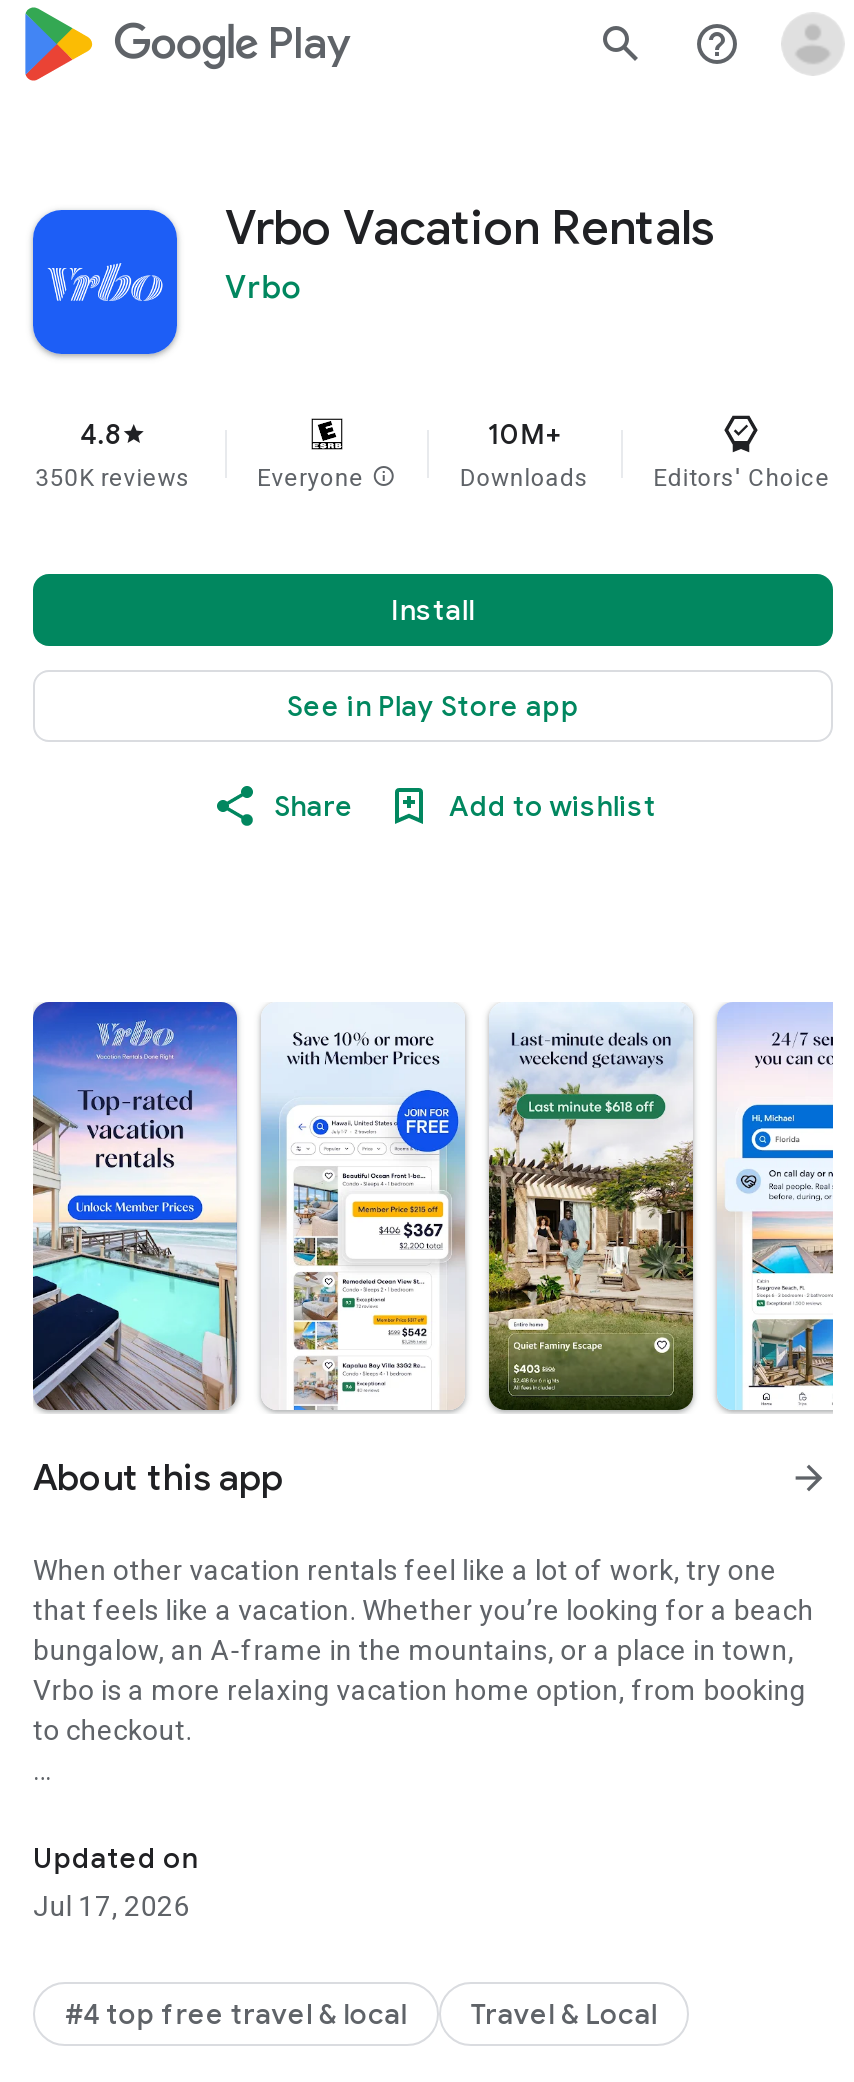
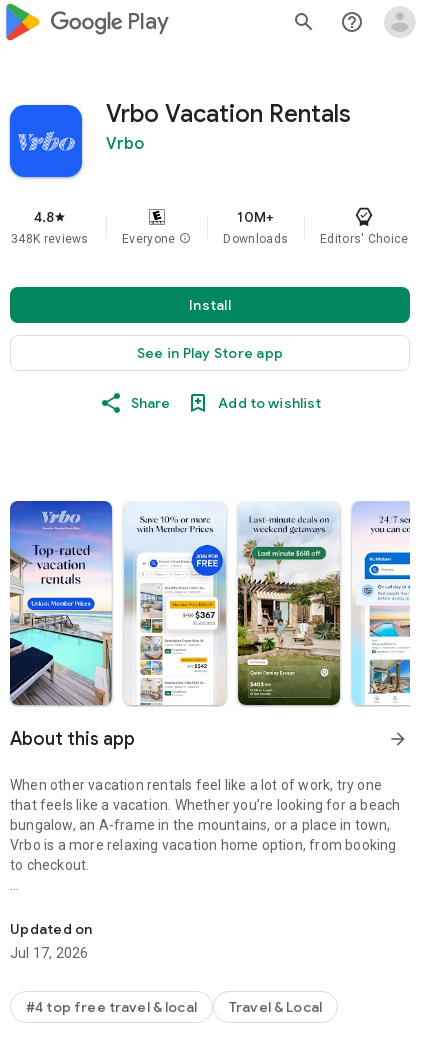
- 350K reviews
+ 348K reviews
